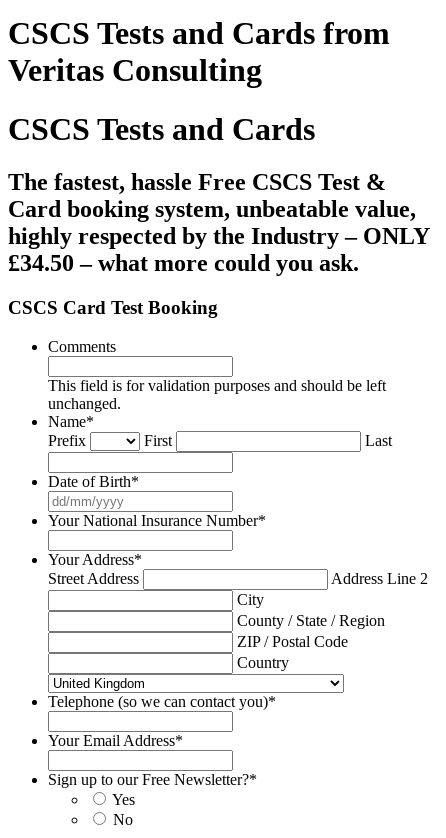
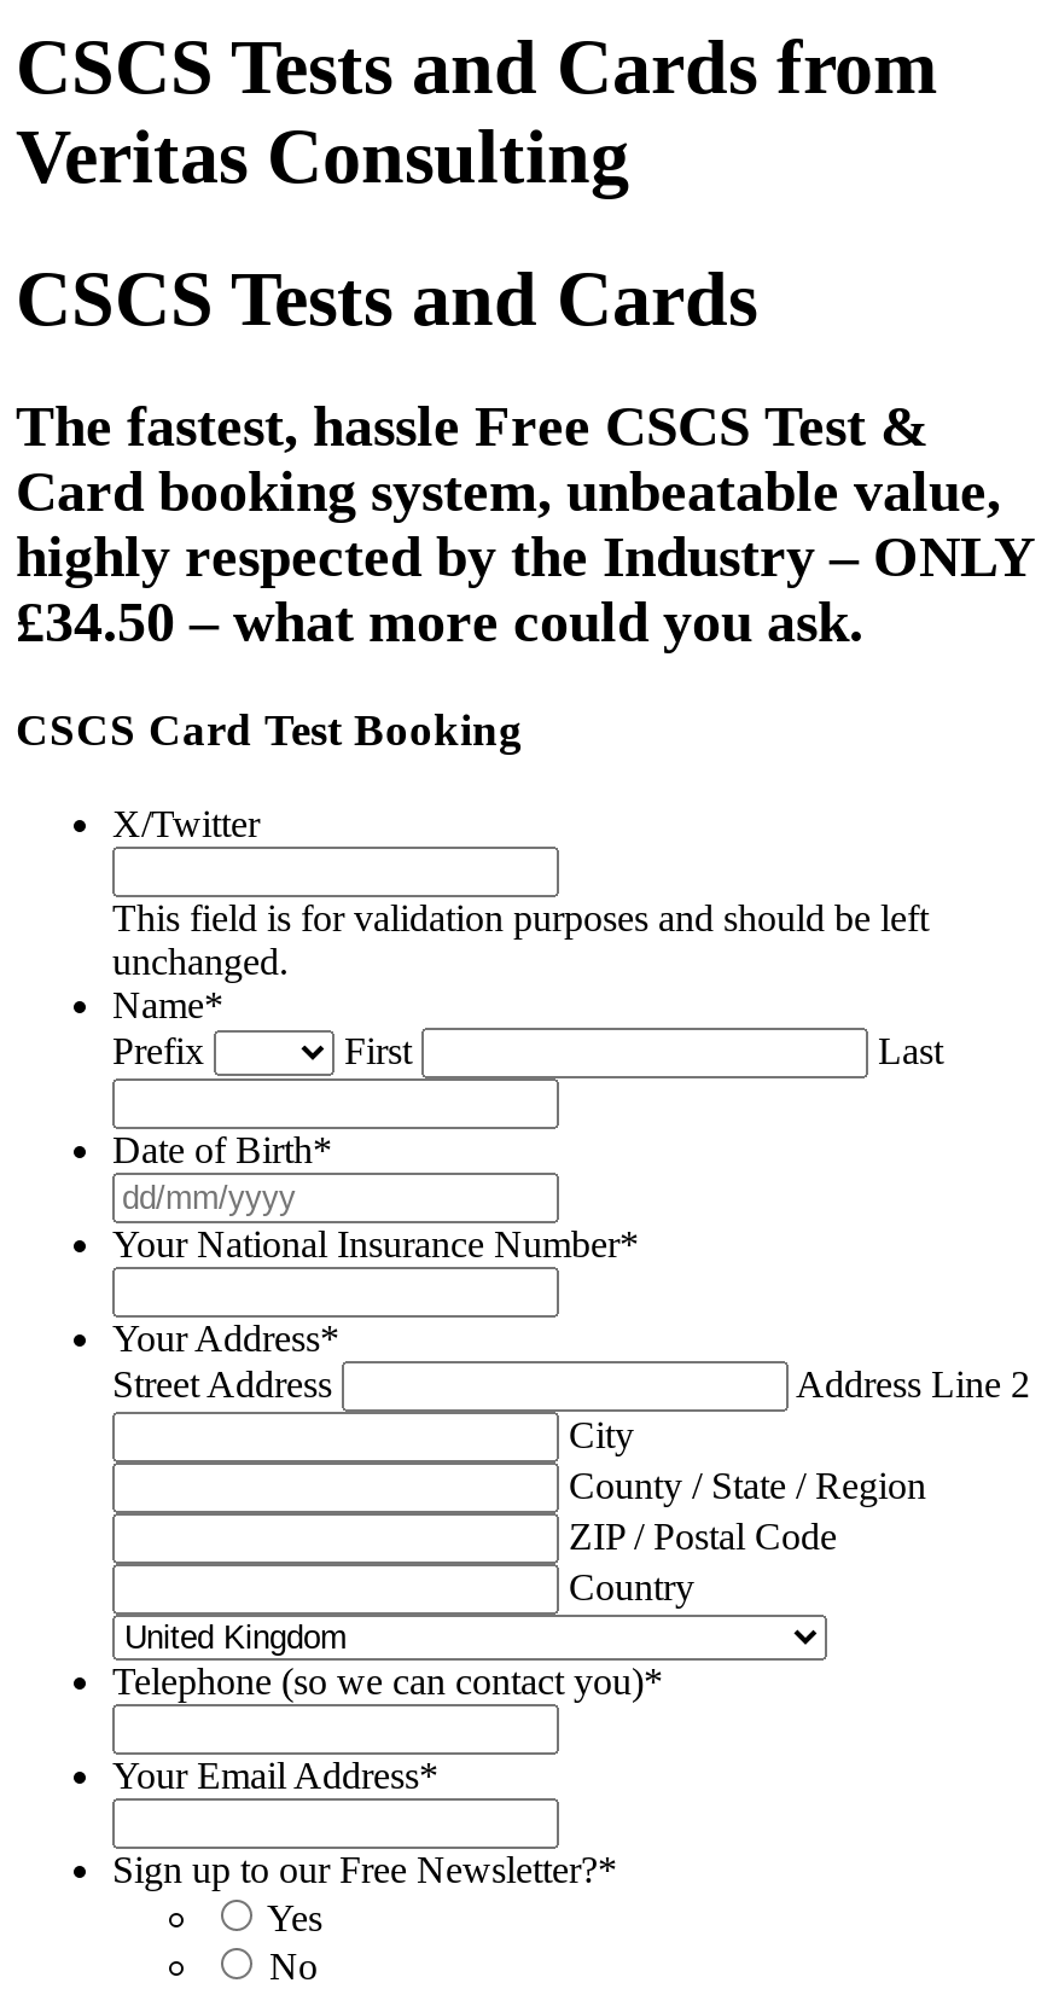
- Comments
+ X/Twitter
